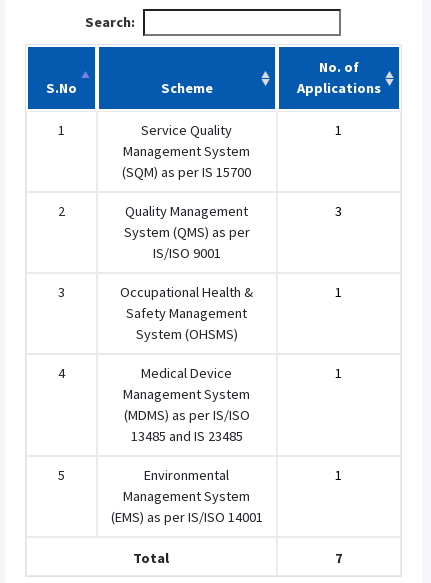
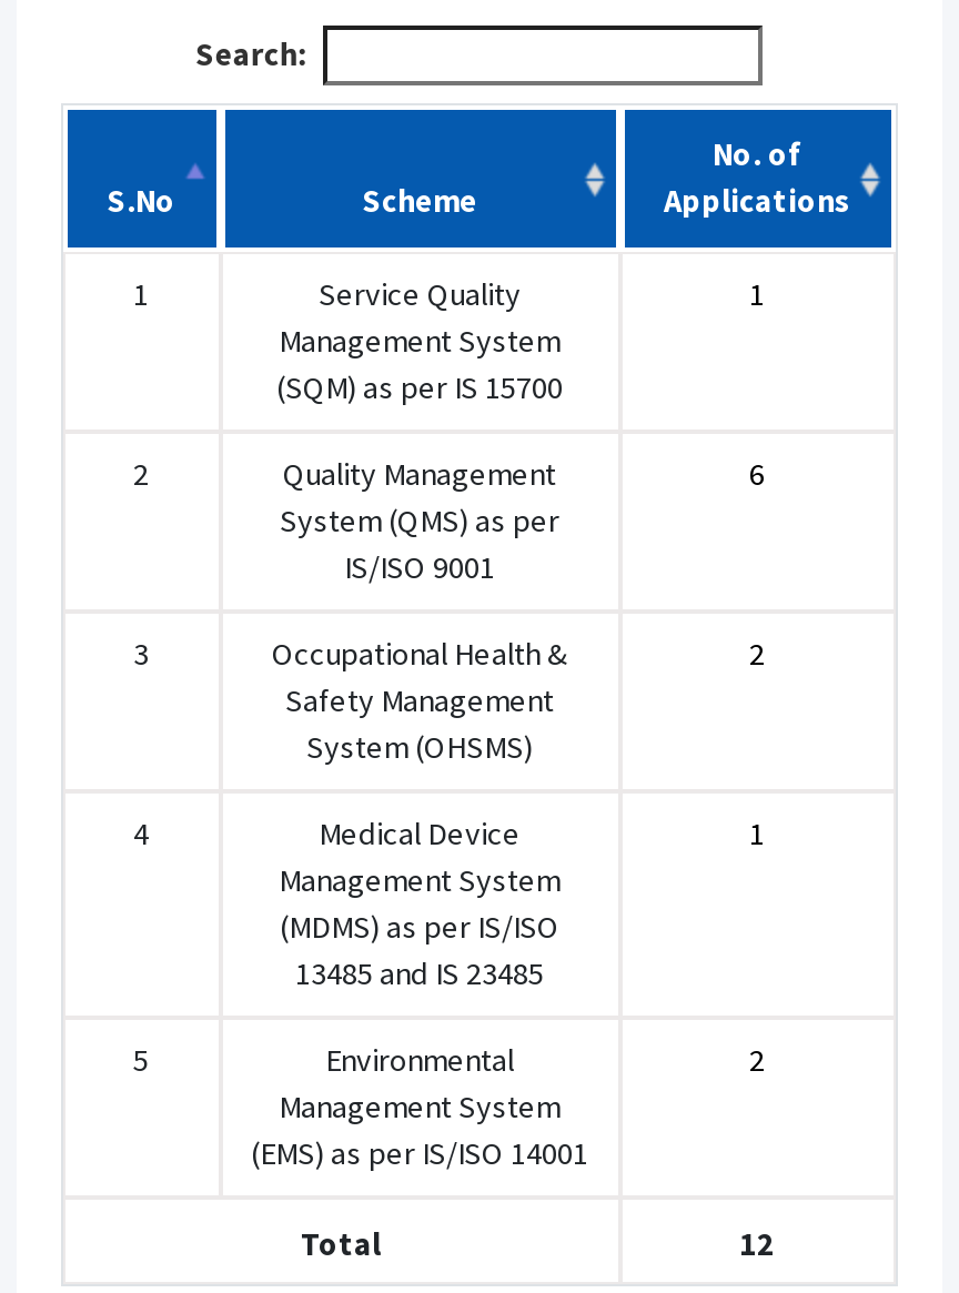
- 3
+ 6

- 1
+ 2

- 1
+ 2

- 7
+ 12
